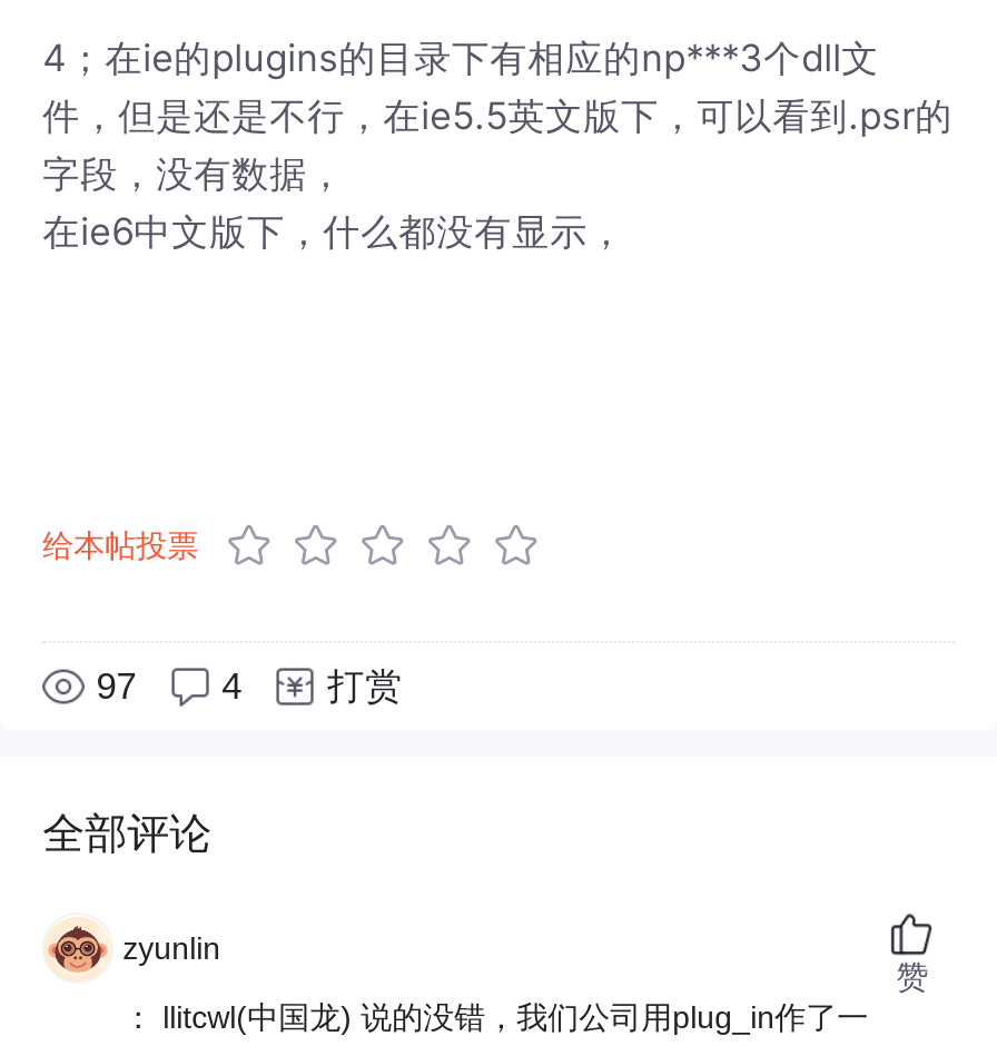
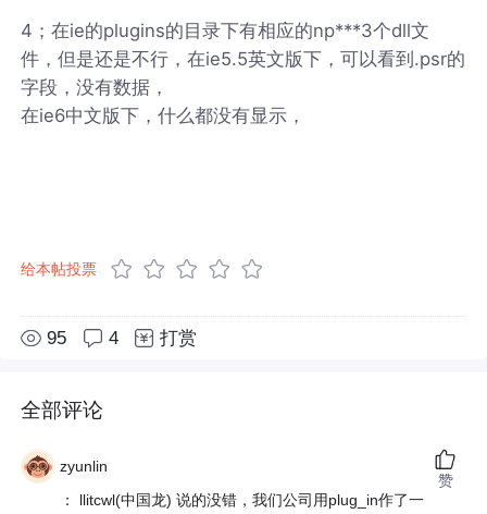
- 97
+ 95
